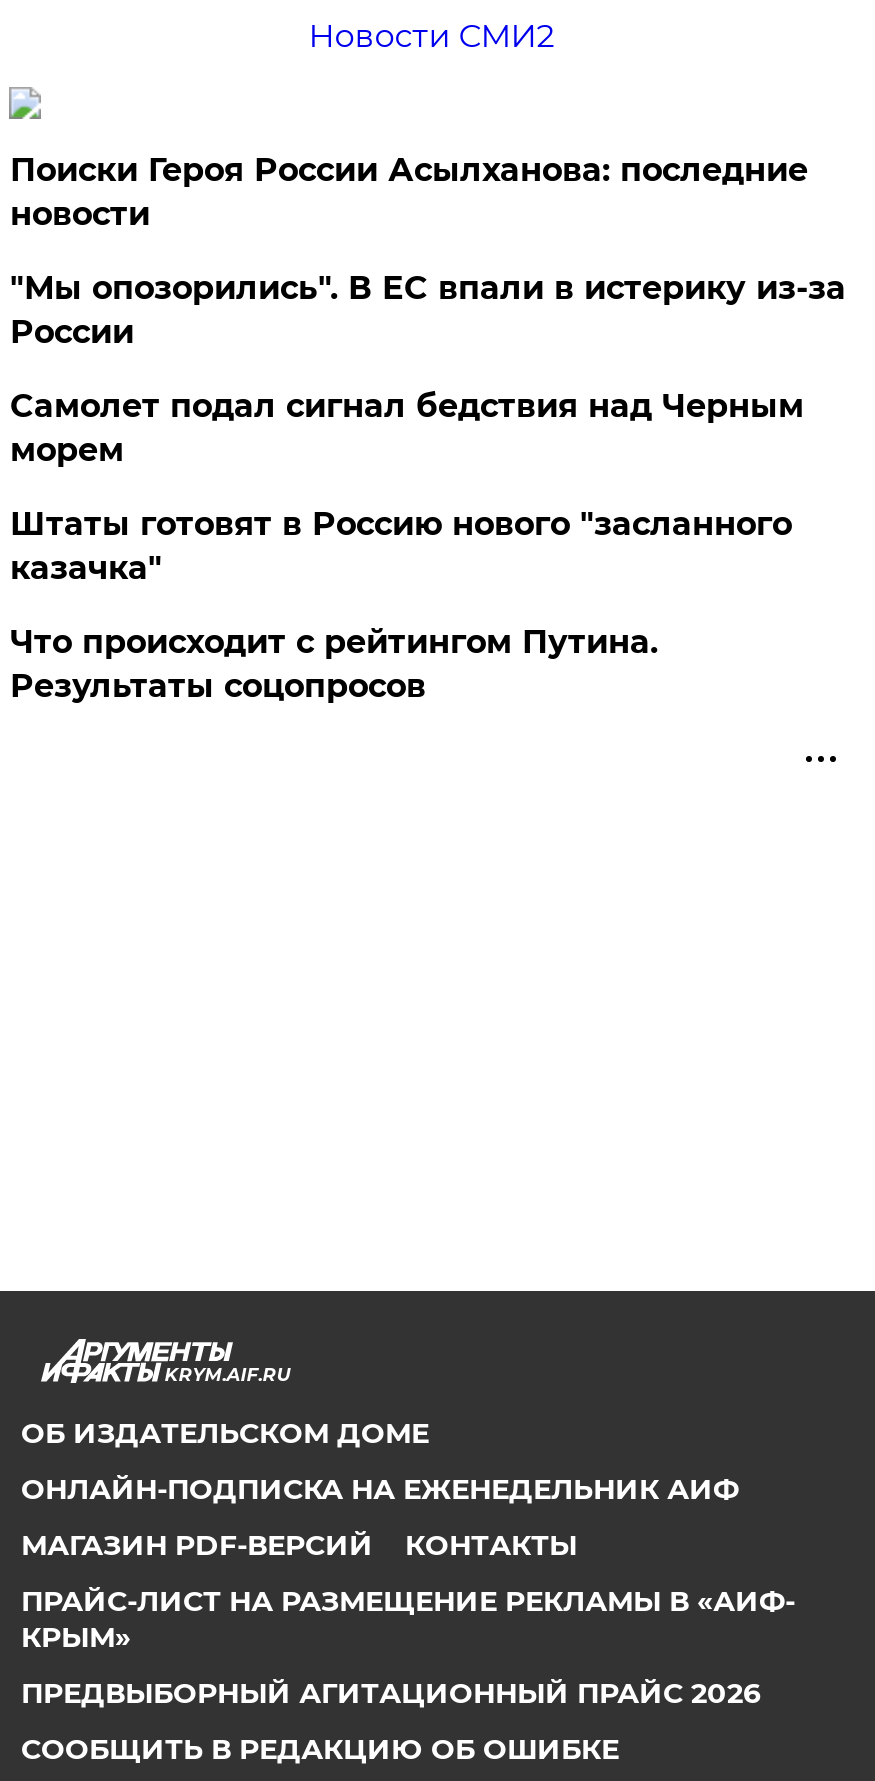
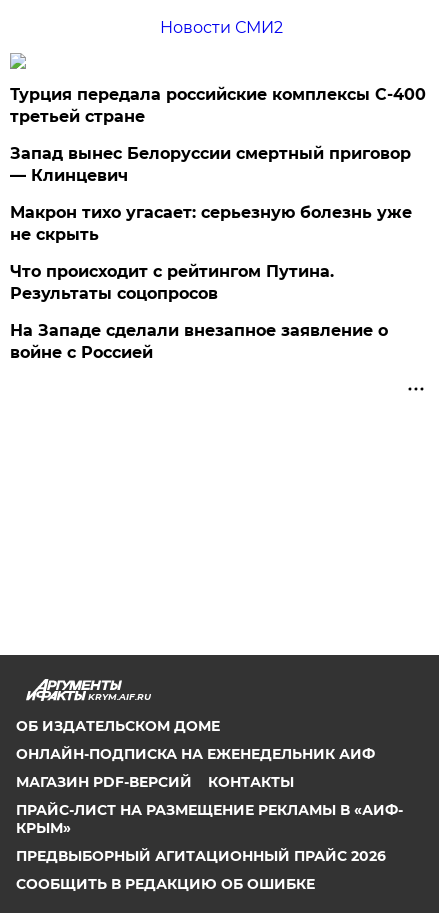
- Поиски Героя России Асылханова: последние
- новости
- "Мы опозорились". В ЕС впали в истерику из-за
- России
- Самолет подал сигнал бедствия над Черным
- морем
- Штаты готовят в Россию нового "засланного
- казачка"
+ Турция передала российские комплексы С-400
+ третьей стране
+ Запад вынес Белоруссии смертный приговор
+ — Клинцевич
+ Макрон тихо угасает: серьезную болезнь уже
+ не скрыть

moved up: Что происходит с рейтингом Путина. | Результаты соцопросов

+ На Западе сделали внезапное заявление о
+ войне с Россией
